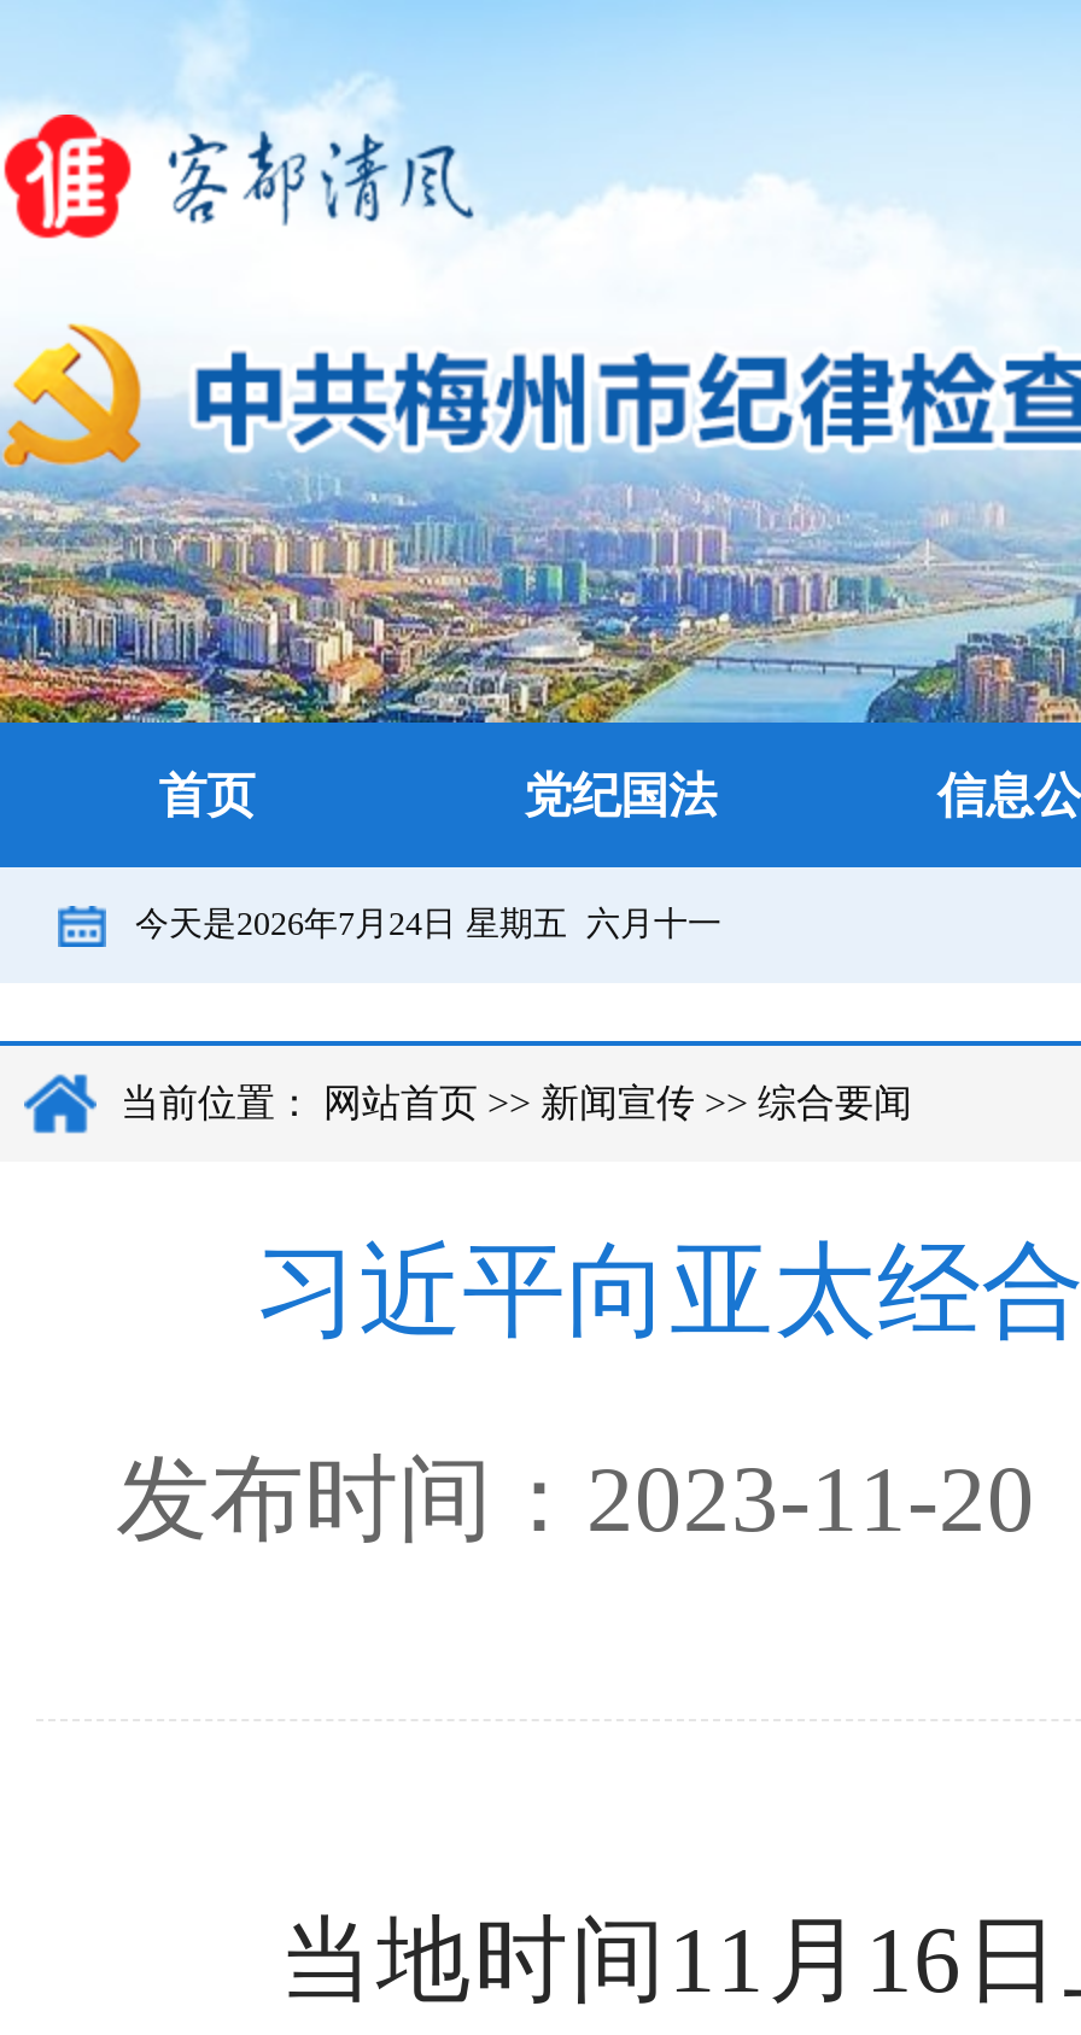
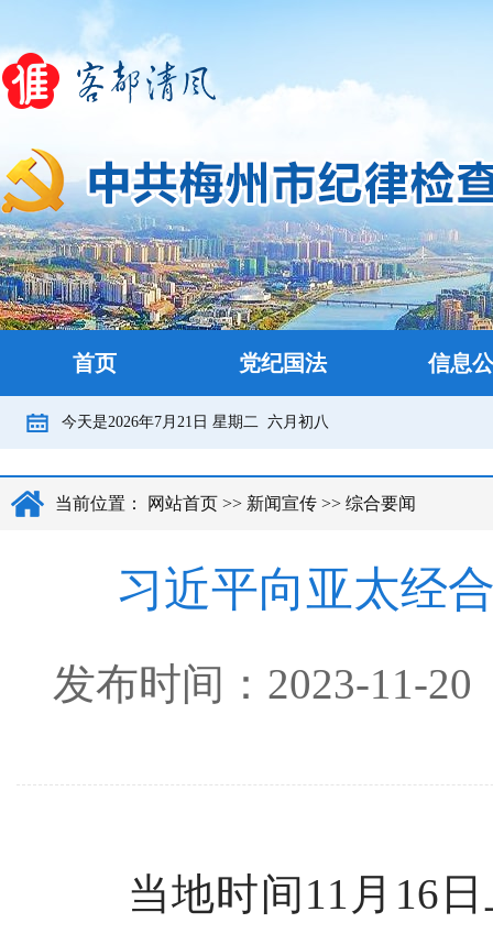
- 今天是2026年7月24日星期五六月十一
+ 今天是2026年7月21日星期二六月初八
